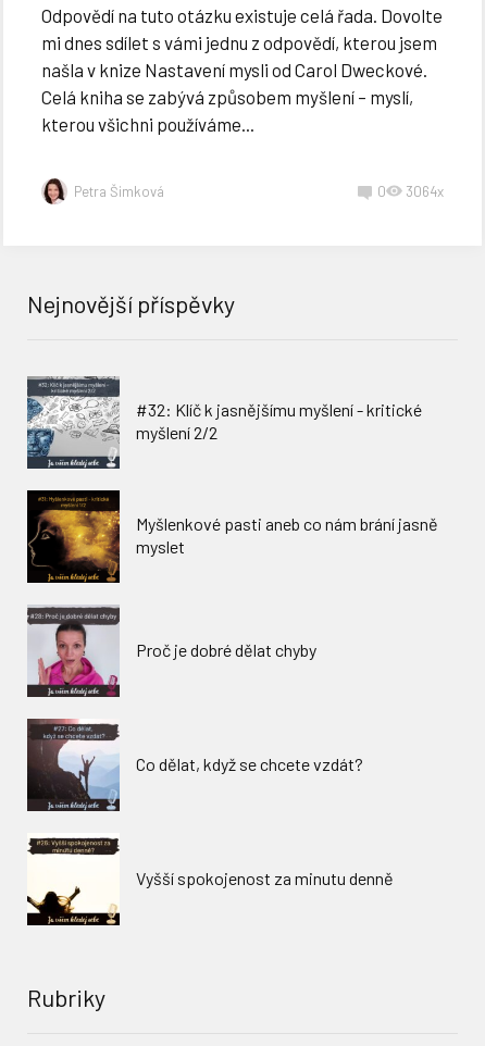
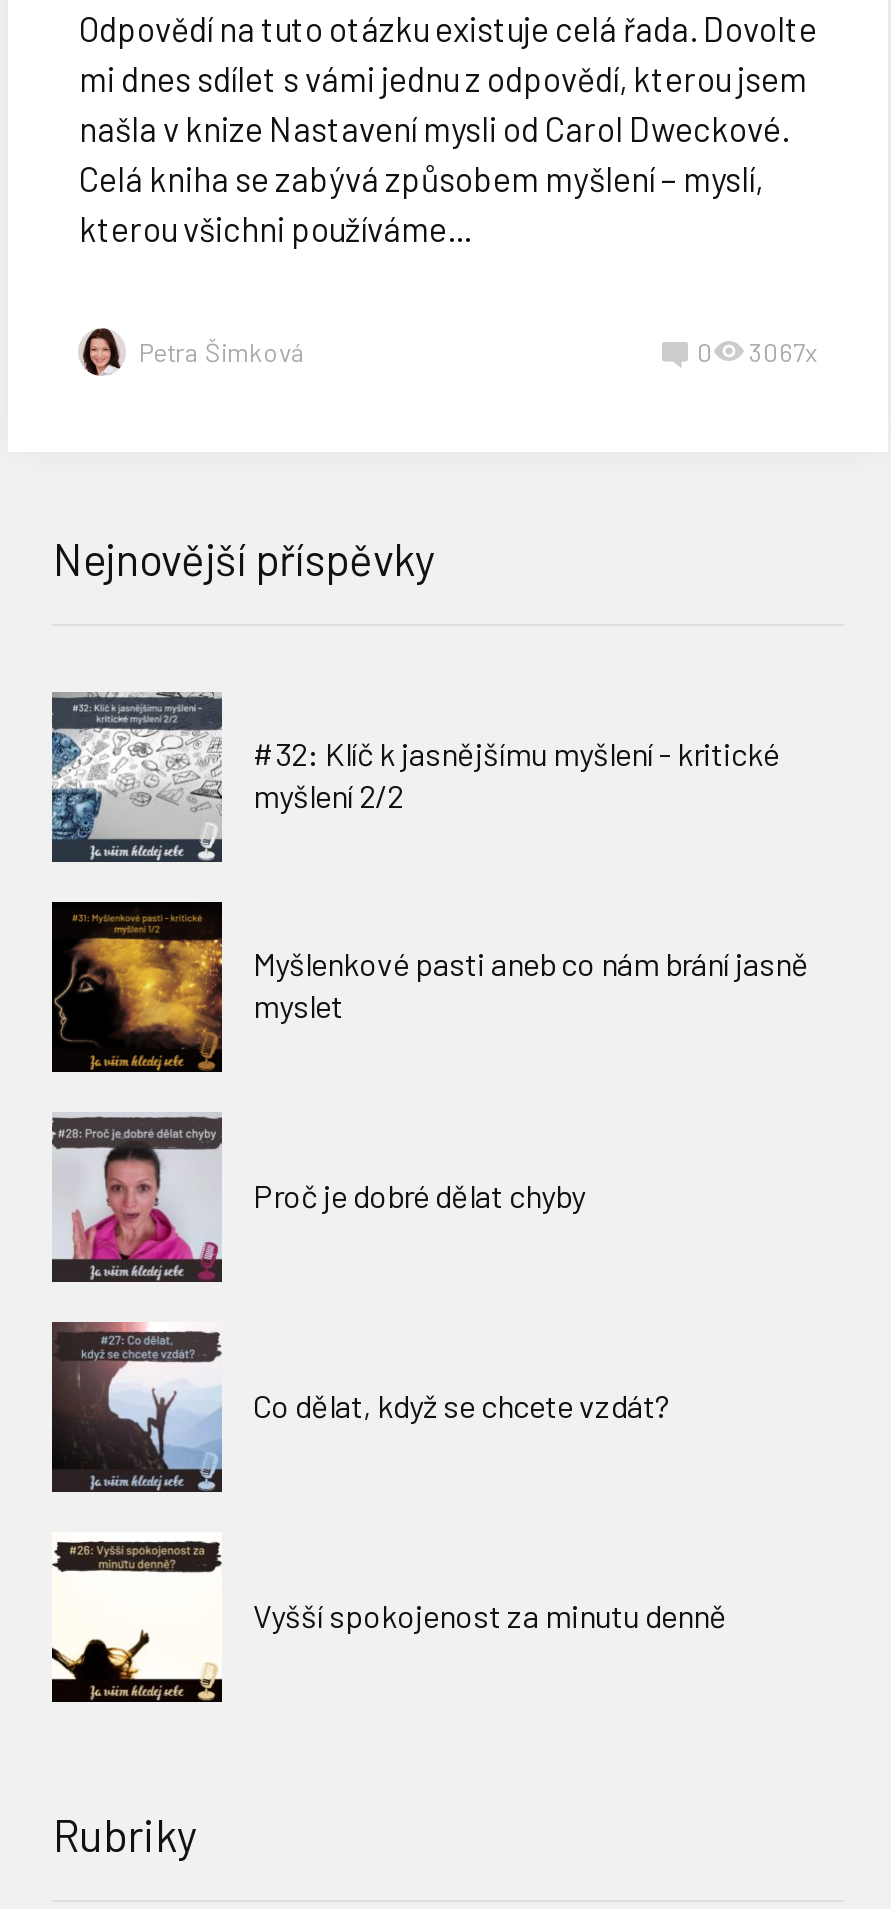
- 0 3064x
+ 0 3067x
